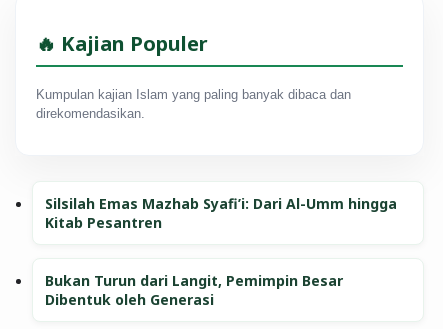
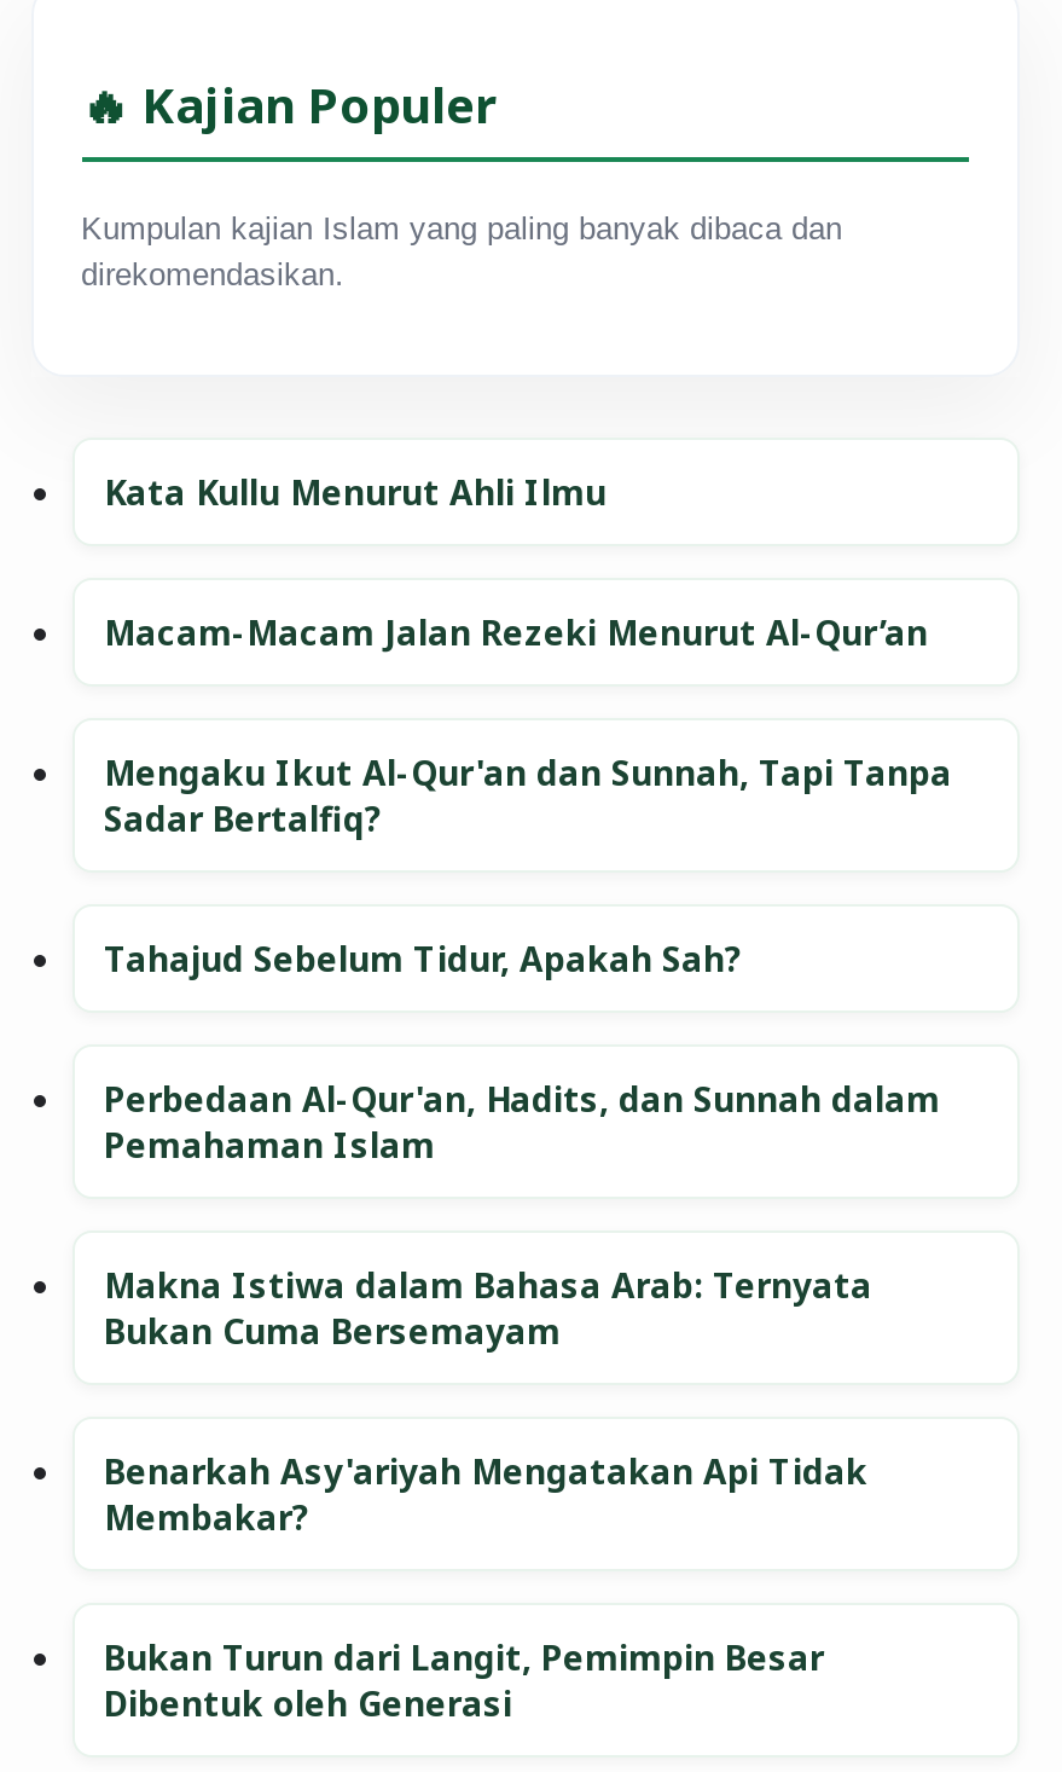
- Silsilah Emas Mazhab Syafi’i: Dari Al-Umm hingga
- Kitab Pesantren
+ Kata Kullu Menurut Ahli Ilmu
+ Macam-Macam Jalan Rezeki Menurut Al-Qur’an
+ Mengaku Ikut Al-Qur'an dan Sunnah, Tapi Tanpa
+ Sadar Bertalfiq?
+ Tahajud Sebelum Tidur, Apakah Sah?
+ Perbedaan Al-Qur'an, Hadits, dan Sunnah dalam
+ Pemahaman Islam
+ Makna Istiwa dalam Bahasa Arab: Ternyata
+ Bukan Cuma Bersemayam
+ Benarkah Asy'ariyah Mengatakan Api Tidak
+ Membakar?
